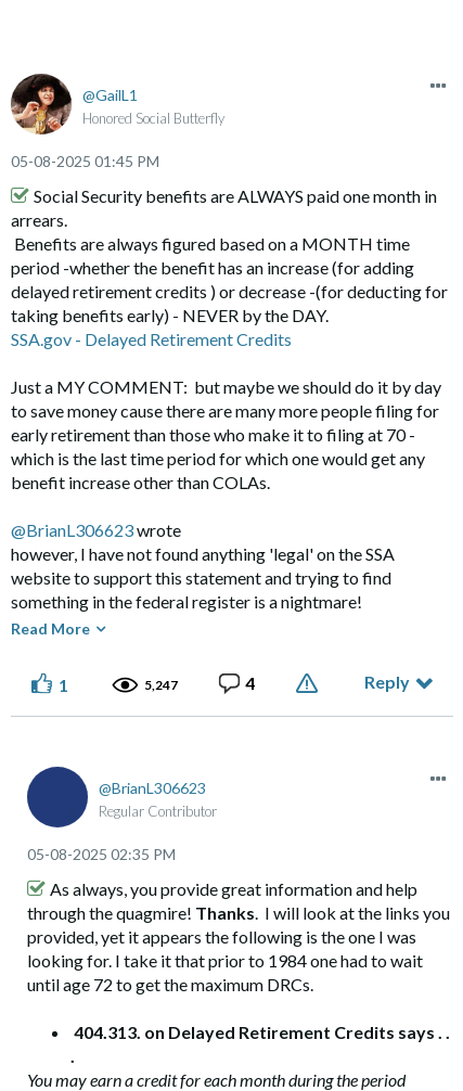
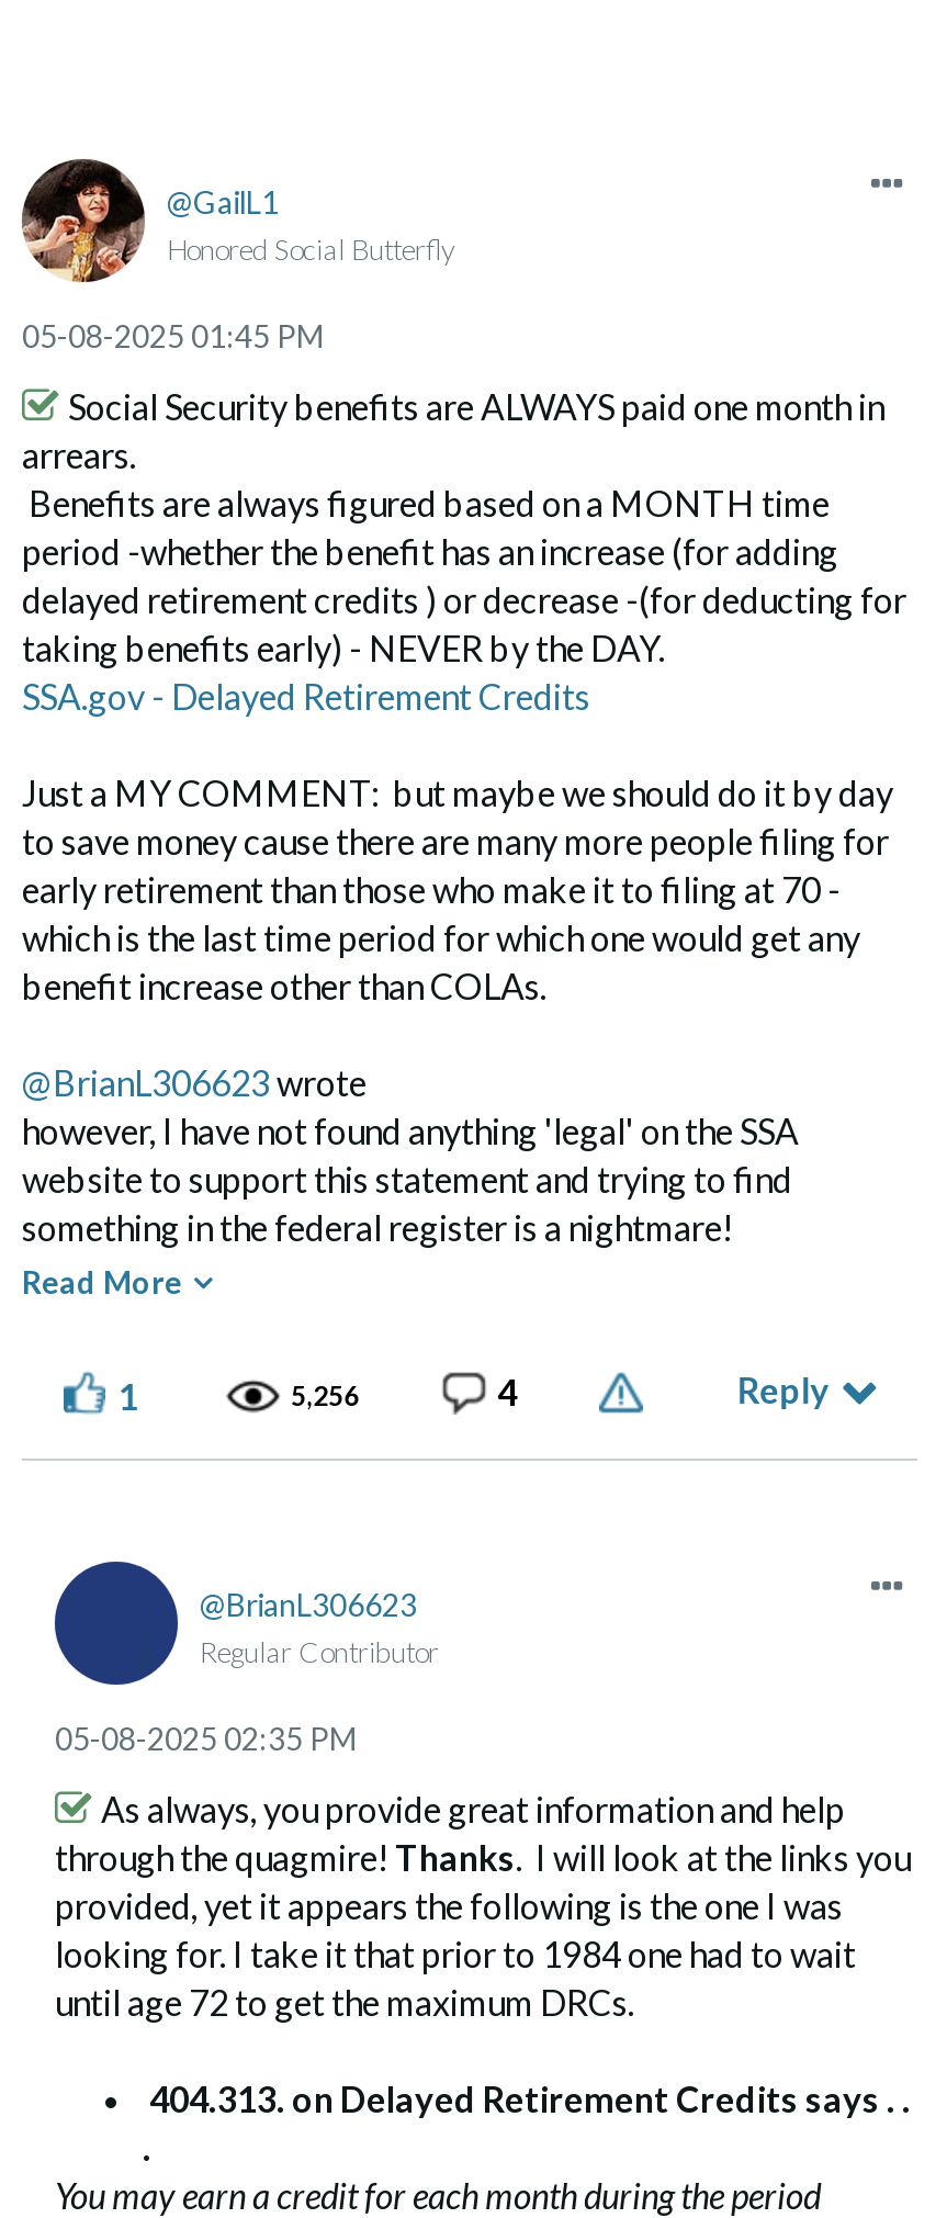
- 5,247
+ 5,256
